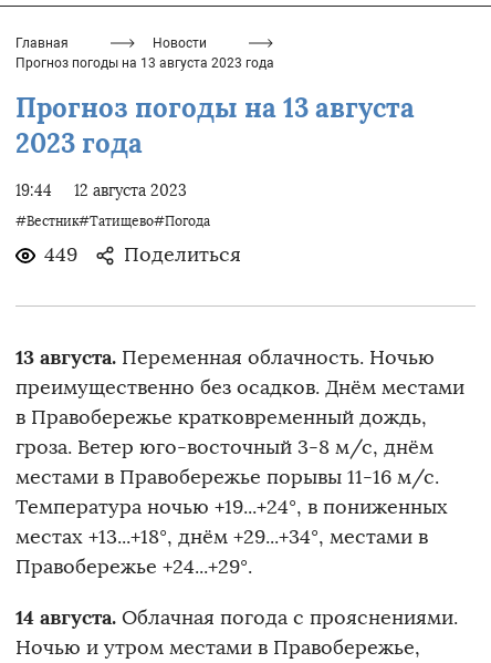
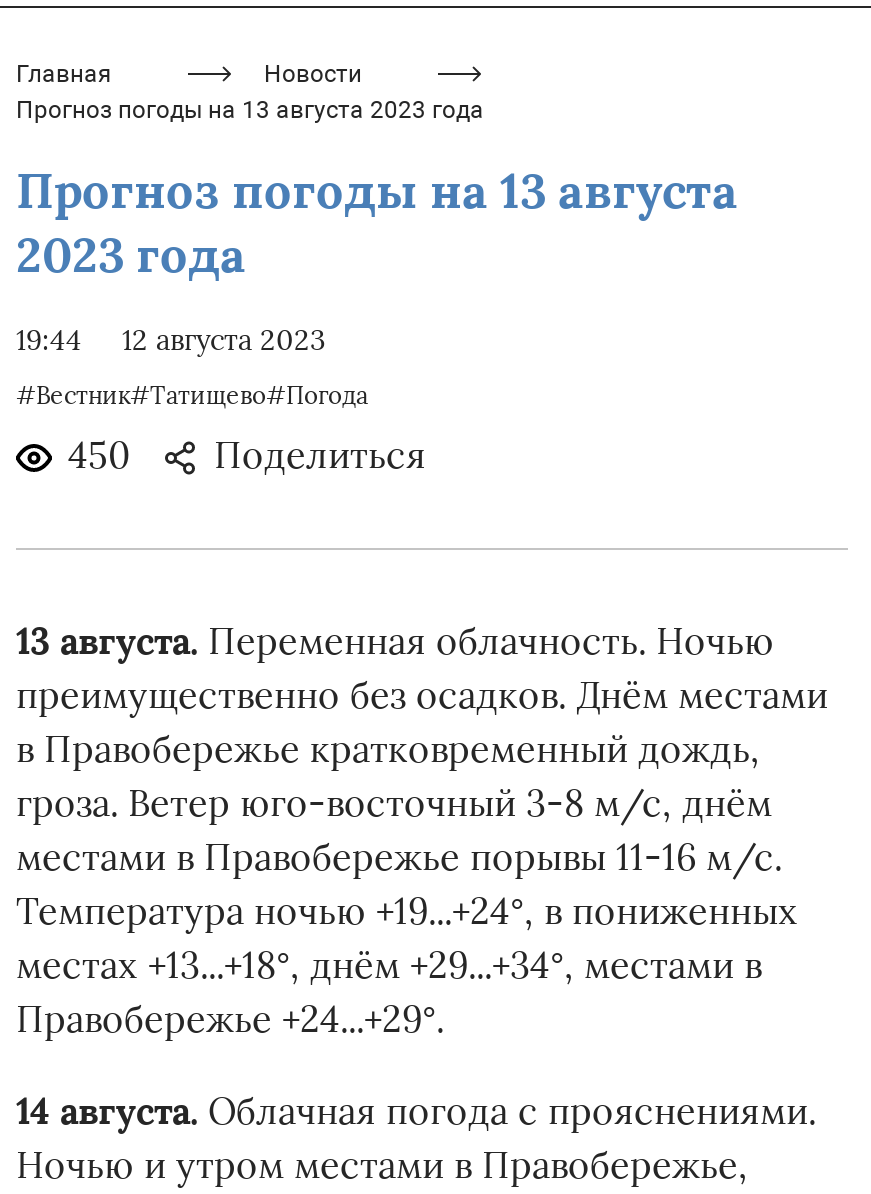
- 449 Поделиться
+ 450 Поделиться
